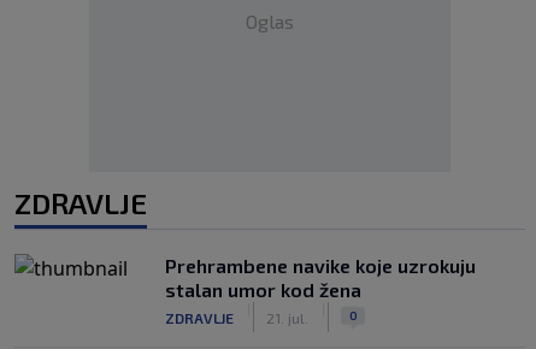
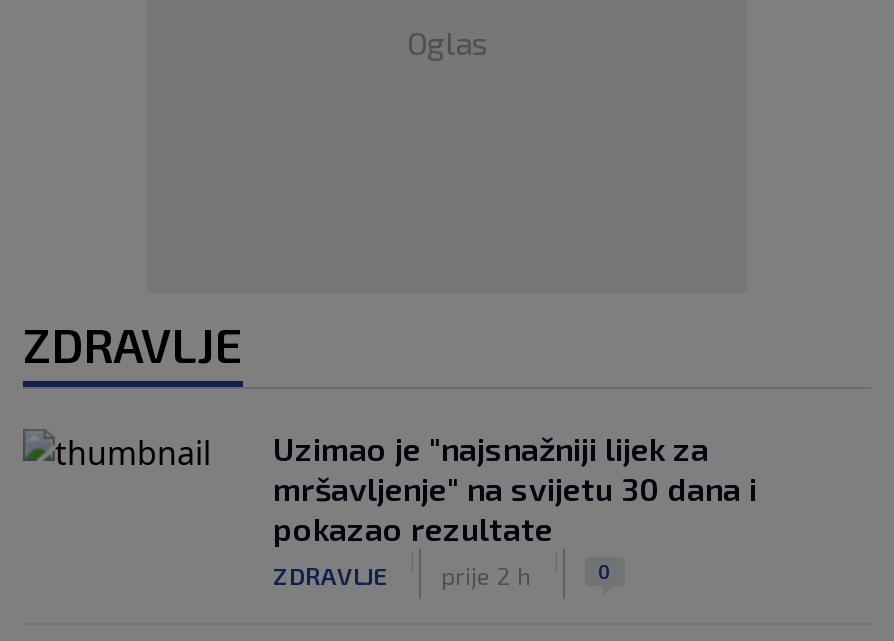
- Prehrambene navike koje uzrokuju
- stalan umor kod žena
+ Uzimao je "najsnažniji lijek za
+ mršavljenje" na svijetu 30 dana i
+ pokazao rezultate

- ZDRAVLJE 21. jul.
+ ZDRAVLJE prije 2 h
